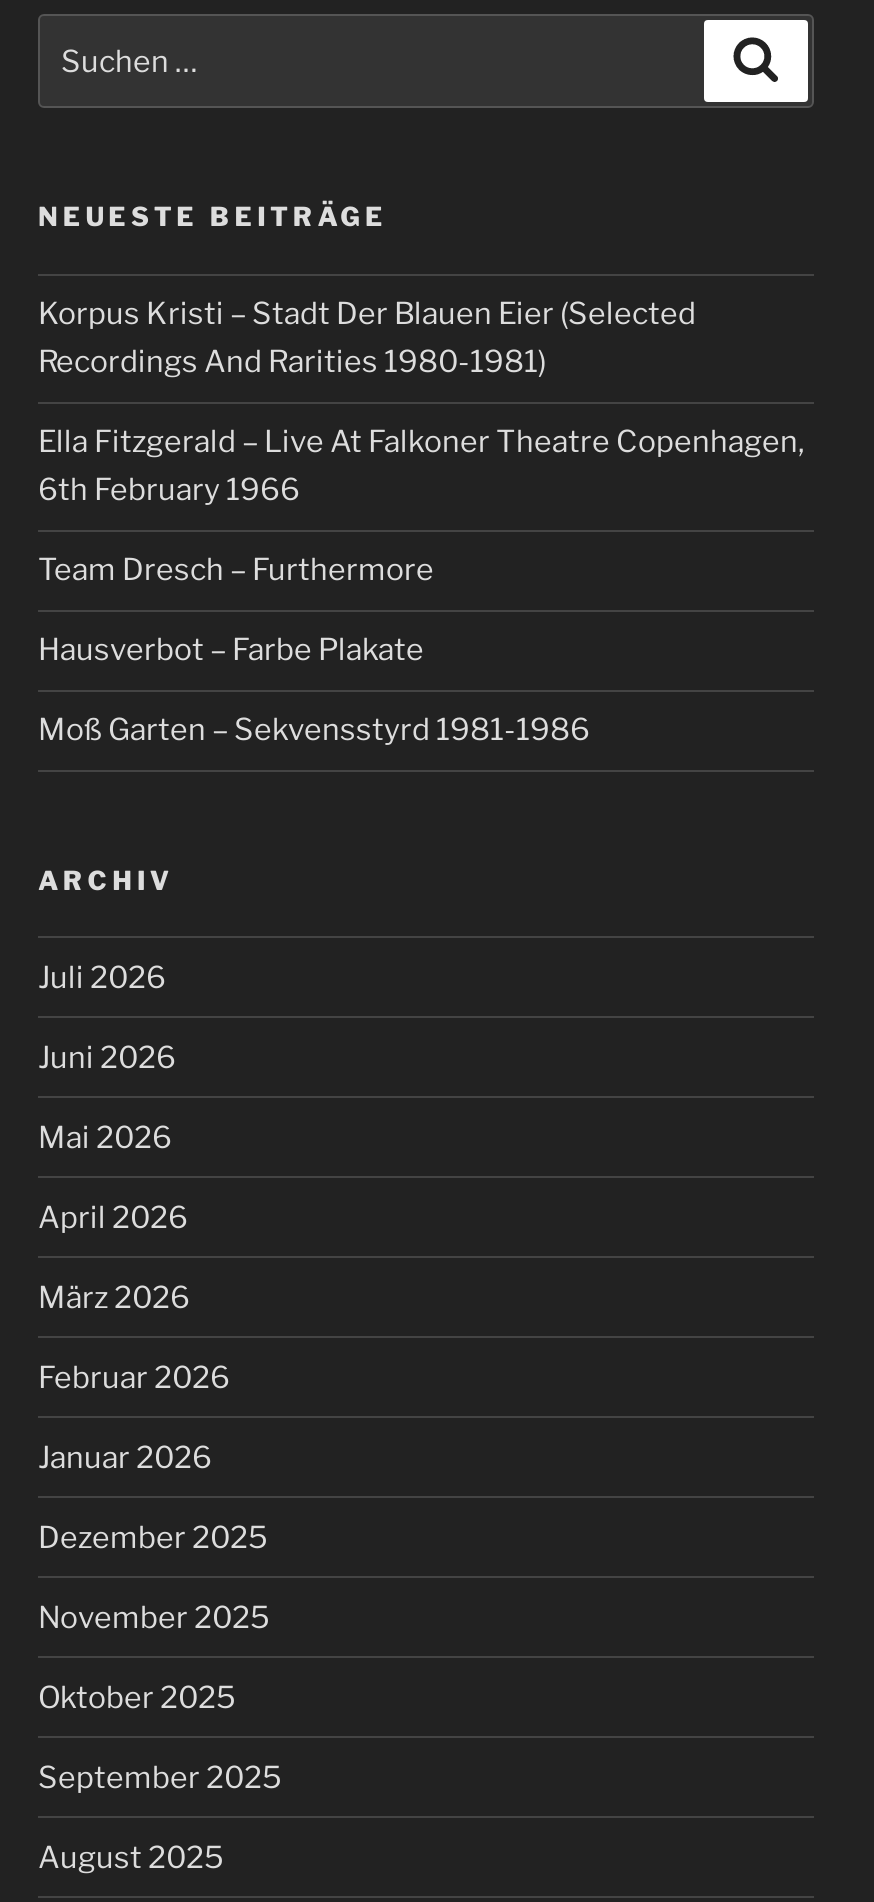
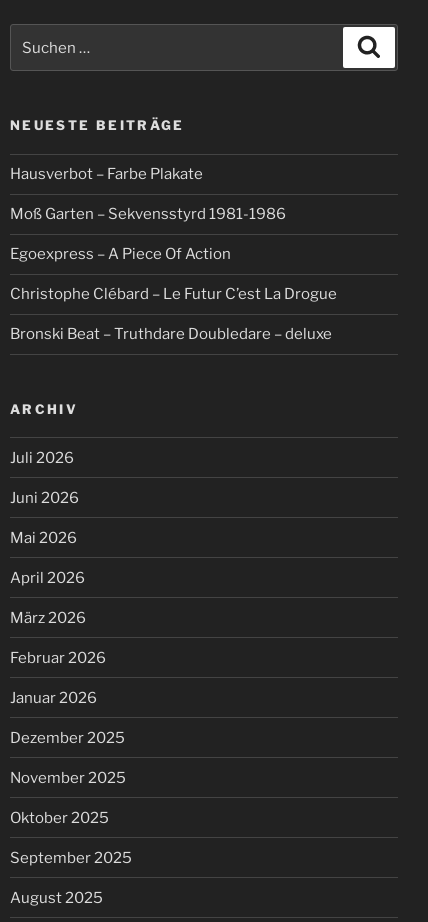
- Korpus Kristi – Stadt Der Blauen Eier (Selected
- Recordings And Rarities 1980-1981)
- Ella Fitzgerald – Live At Falkoner Theatre Copenhagen,
- 6th February 1966
- Team Dresch – Furthermore

moved up: Hausverbot – Farbe Plakate | Moß Garten – Sekvensstyrd 1981-1986

+ Egoexpress – A Piece Of Action
+ Christophe Clébard – Le Futur C’est La Drogue
+ Bronski Beat – Truthdare Doubledare – deluxe
